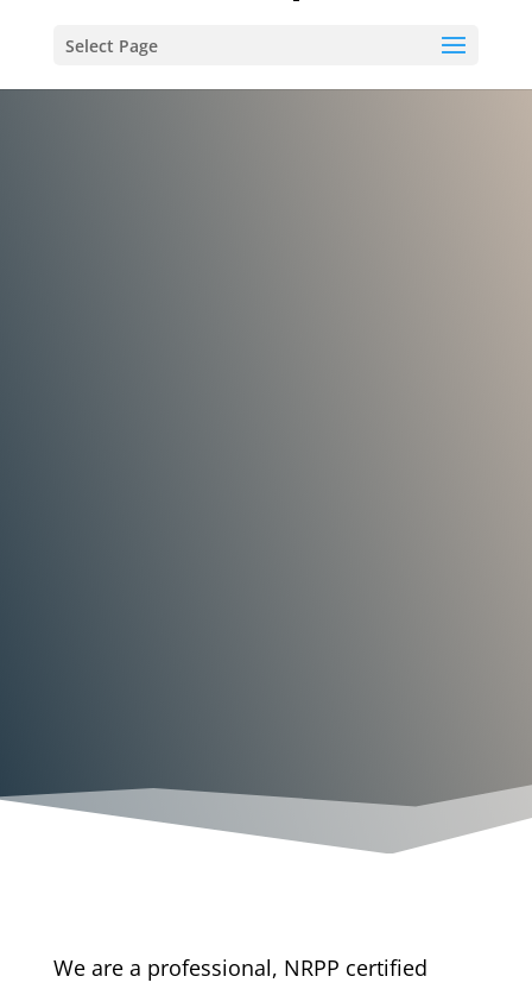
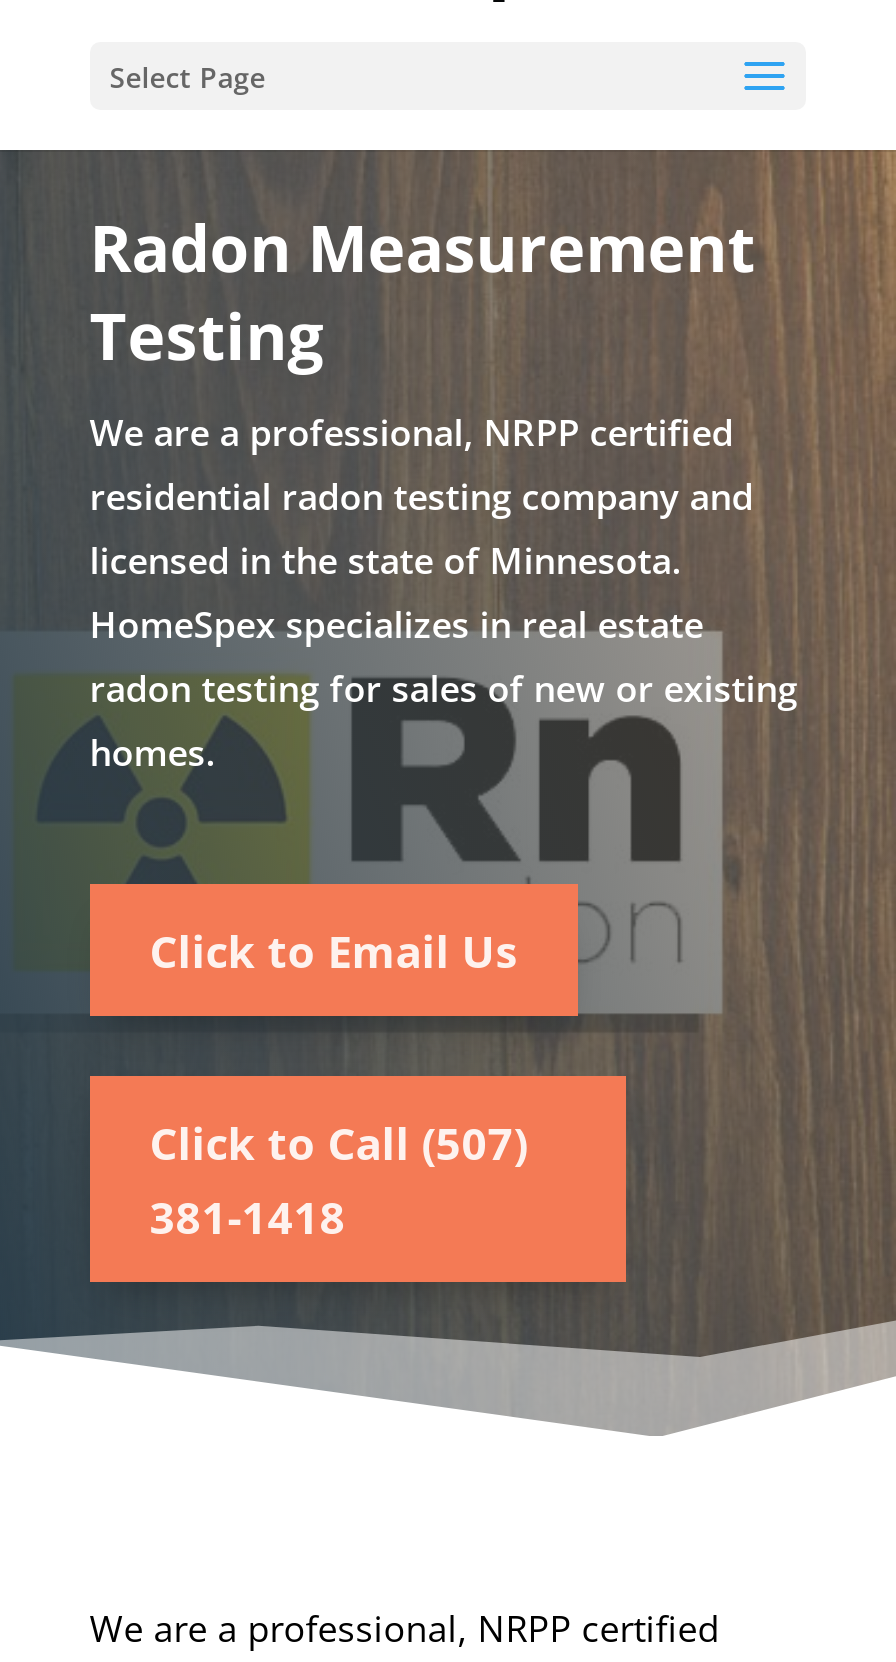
+ Radon Measurement
+ Testing
+ We are a professional, NRPP certified
+ residential radon testing company and
+ licensed in the state of Minnesota.
+ HomeSpex specializes in real estate
+ radon testing for sales of new or existing
+ homes.
+ Click to Email Us
+ Click to Call (507)
+ 381-1418

- [image]
+ [image]
